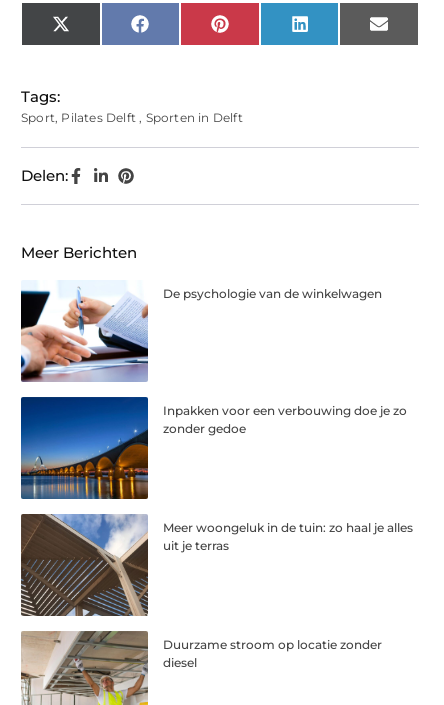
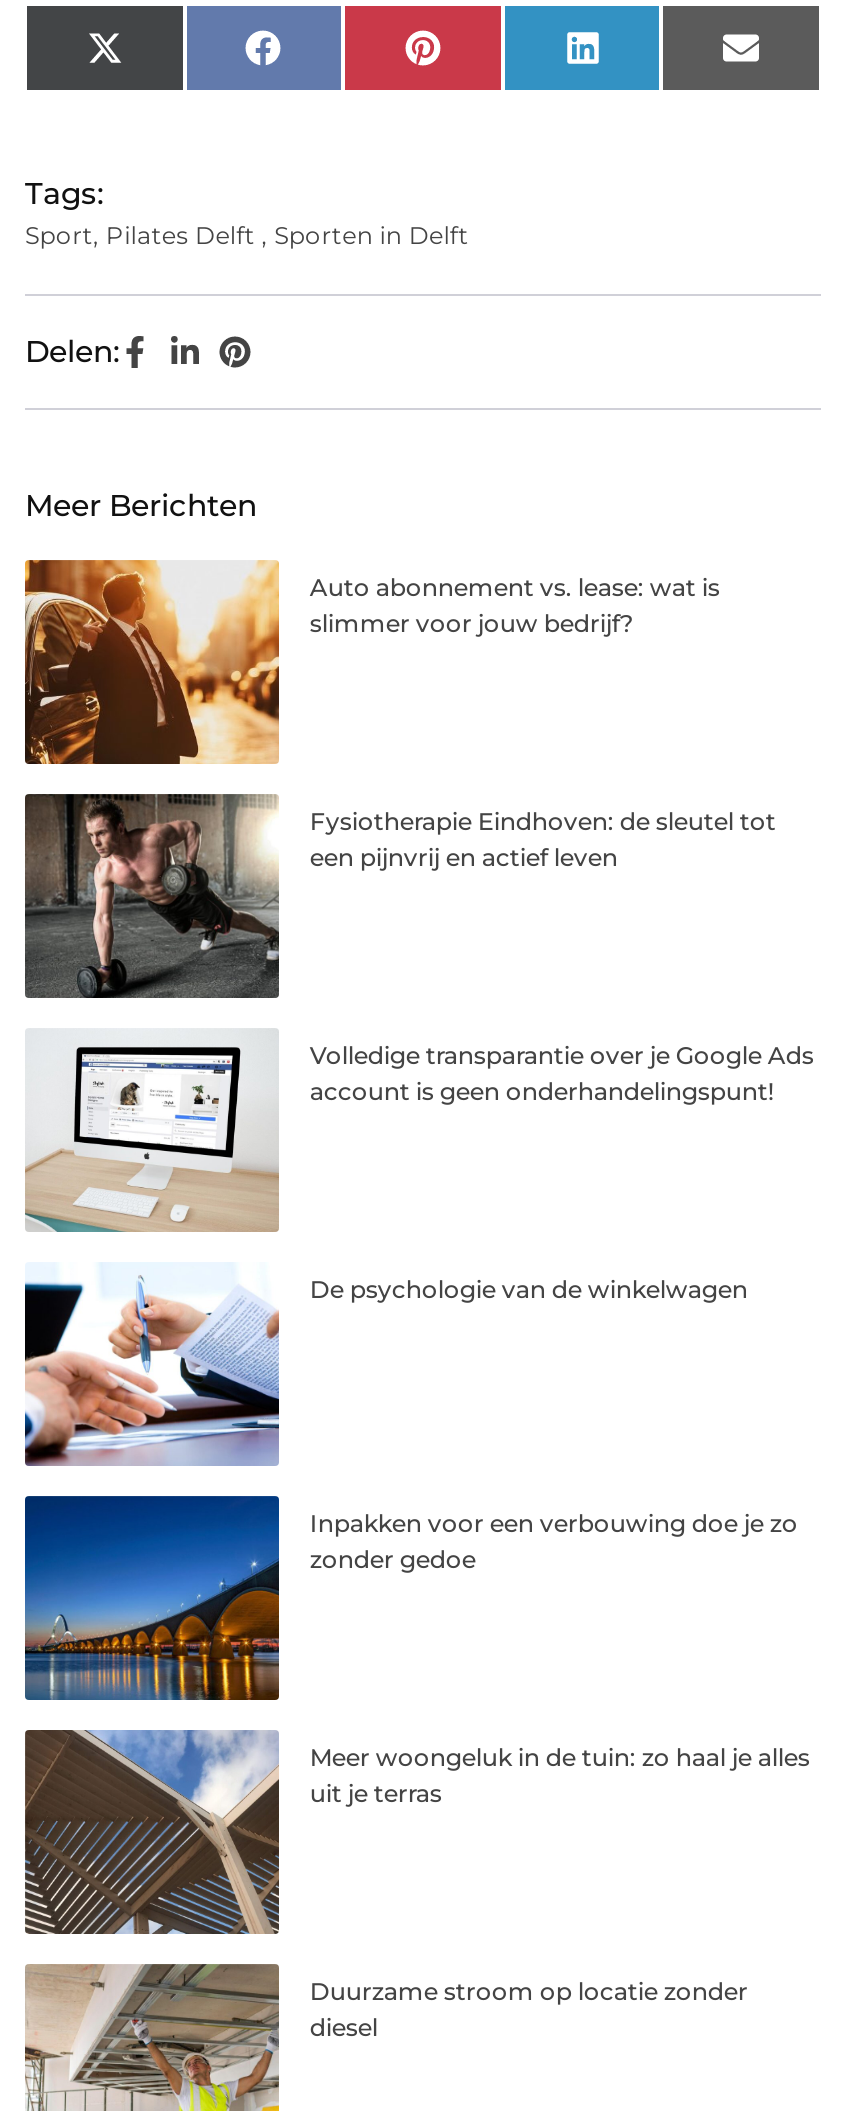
+ [image]
+ Auto abonnement vs. lease: wat is
+ slimmer voor jouw bedrijf?

+ [image]
+ Fysiotherapie Eindhoven: de sleutel tot
+ een pijnvrij en actief leven

+ [image]
+ Volledige transparantie over je Google Ads
+ account is geen onderhandelingspunt!
